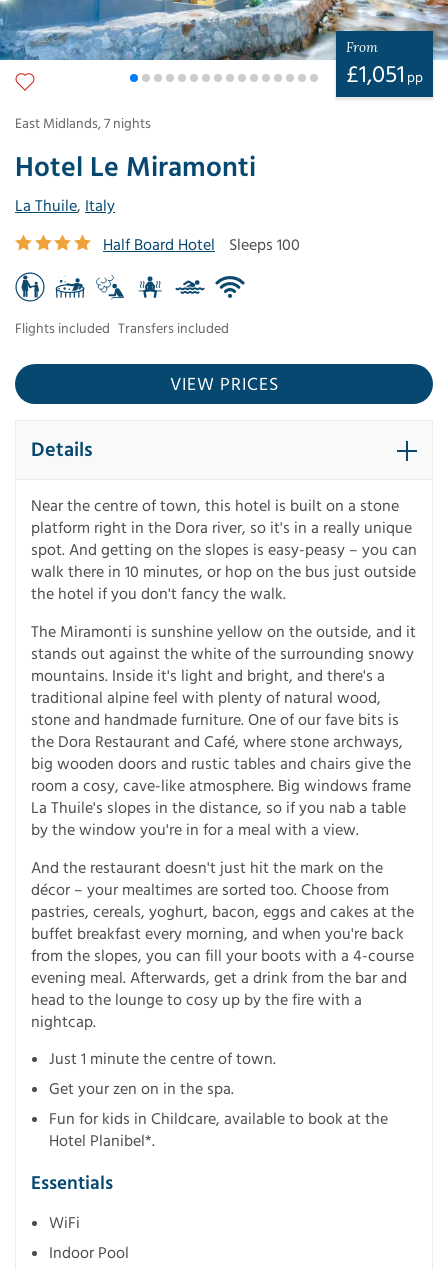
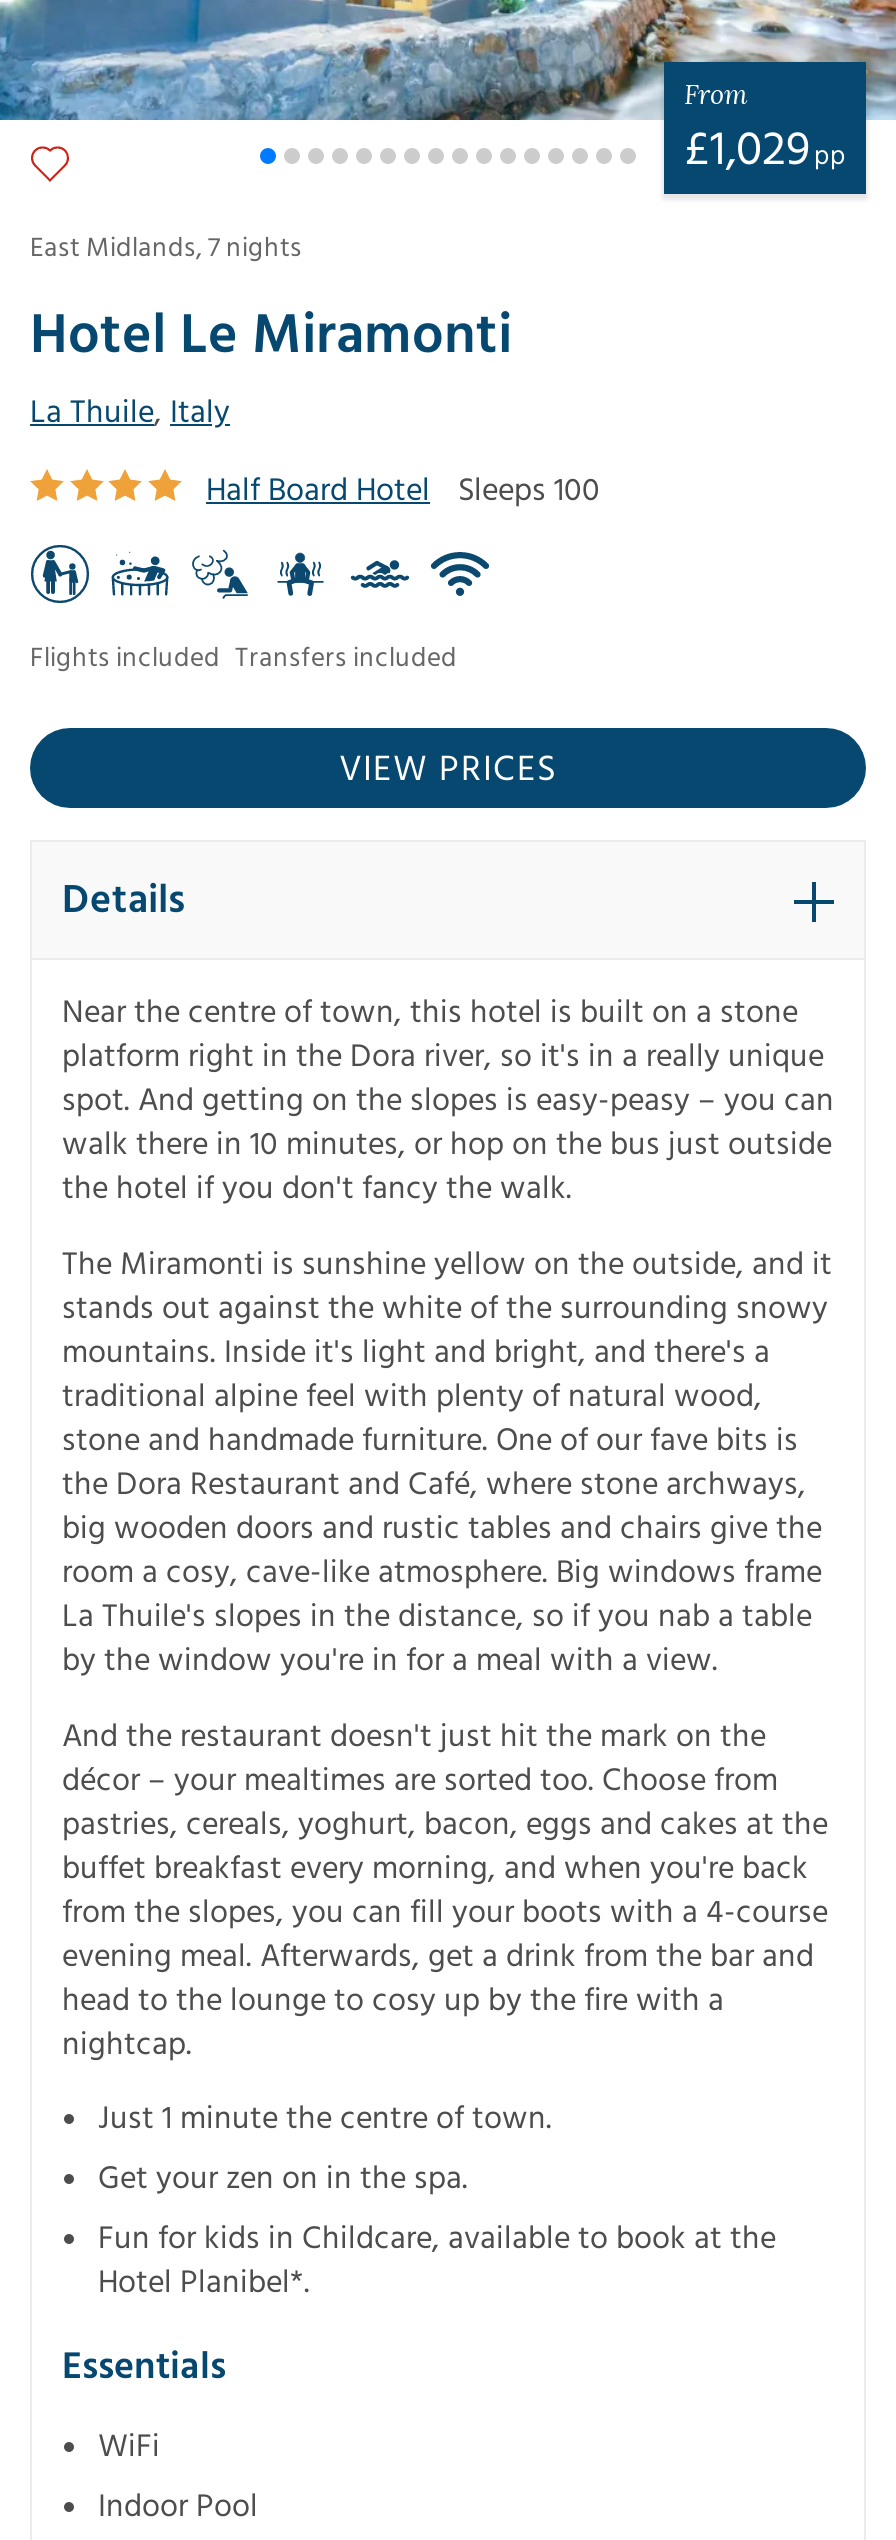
- £1,051 pp
+ £1,029 pp
